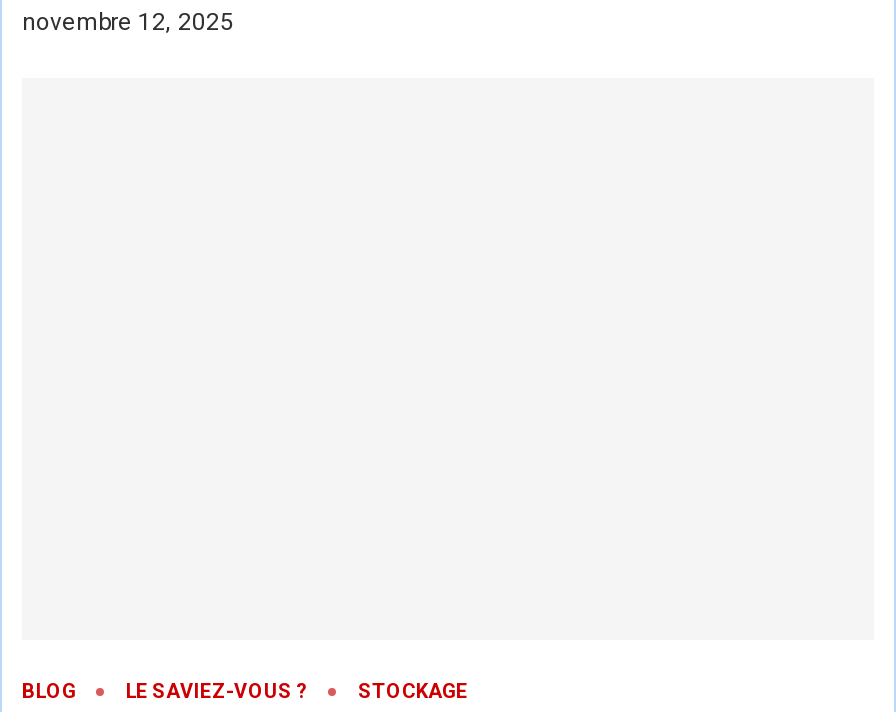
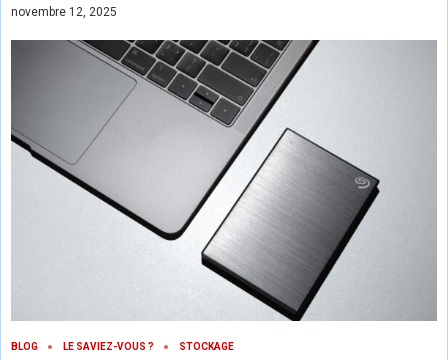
+ [image]
